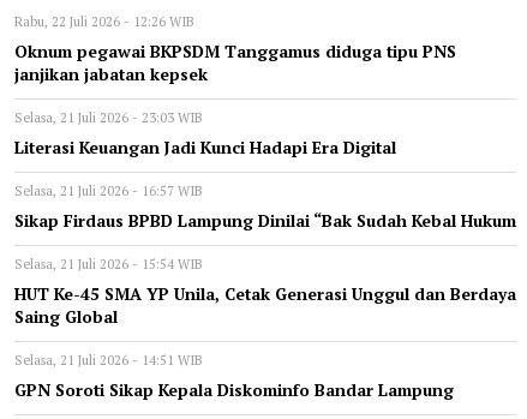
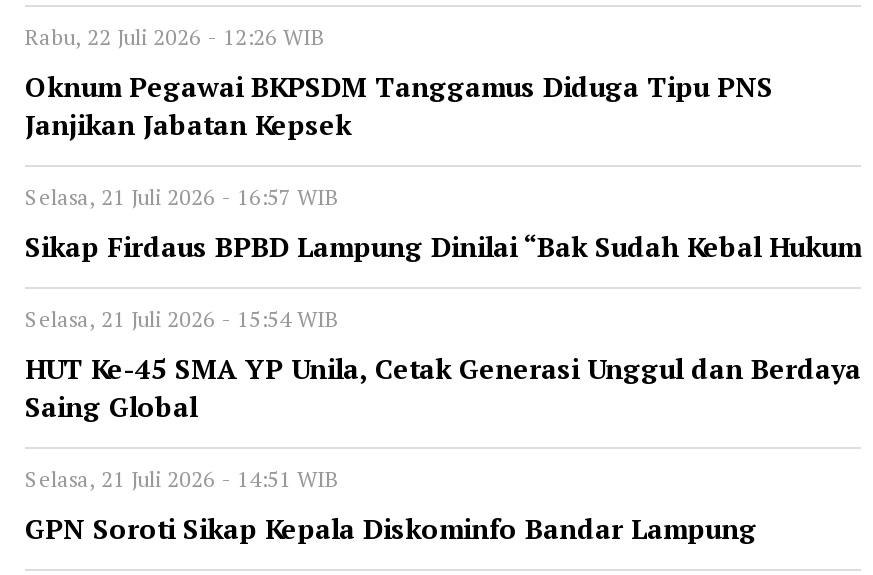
- Oknum pegawai BKPSDM Tanggamus diduga tipu PNS
- janjikan jabatan kepsek
- Selasa, 21 Juli 2026 - 23:03 WIB
- Literasi Keuangan Jadi Kunci Hadapi Era Digital
+ Oknum Pegawai BKPSDM Tanggamus Diduga Tipu PNS
+ Janjikan Jabatan Kepsek
